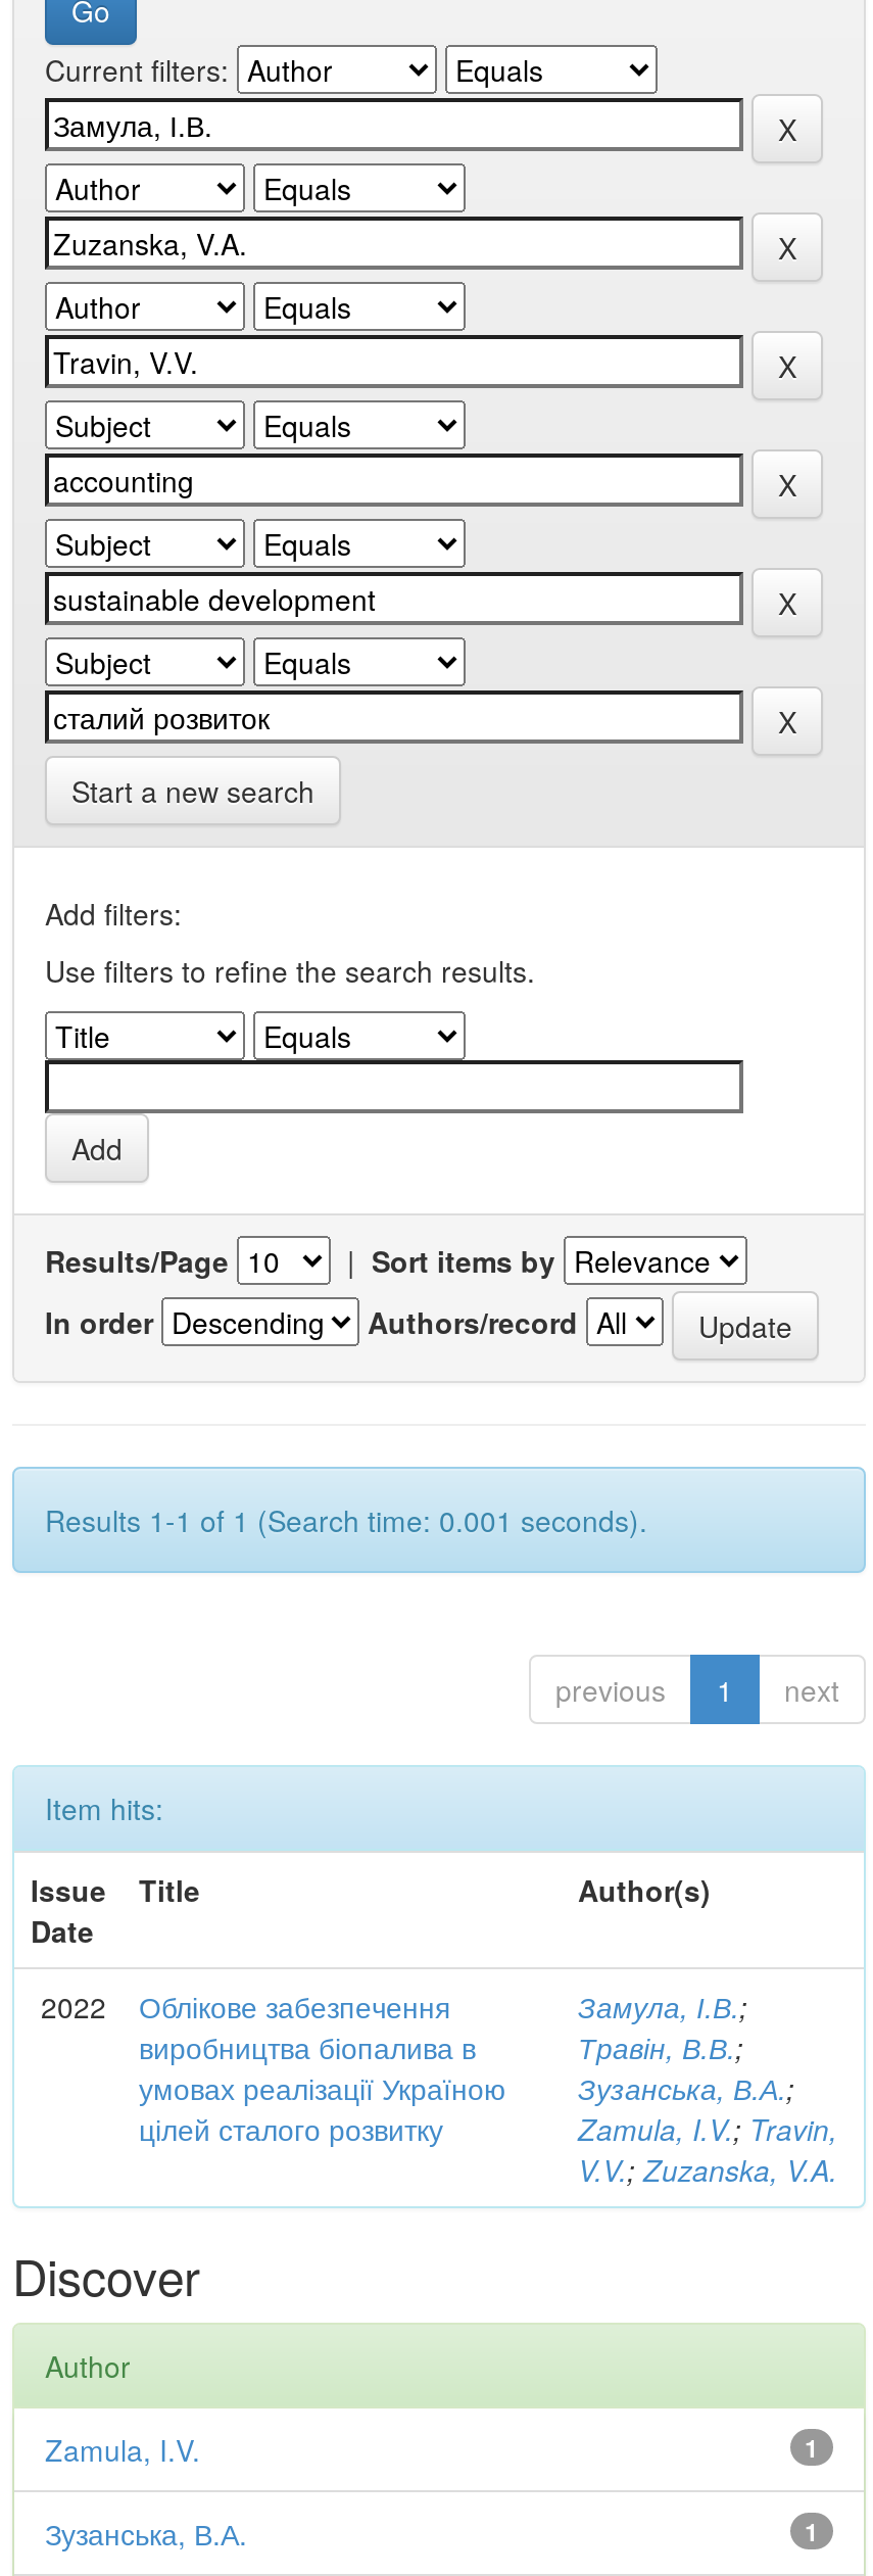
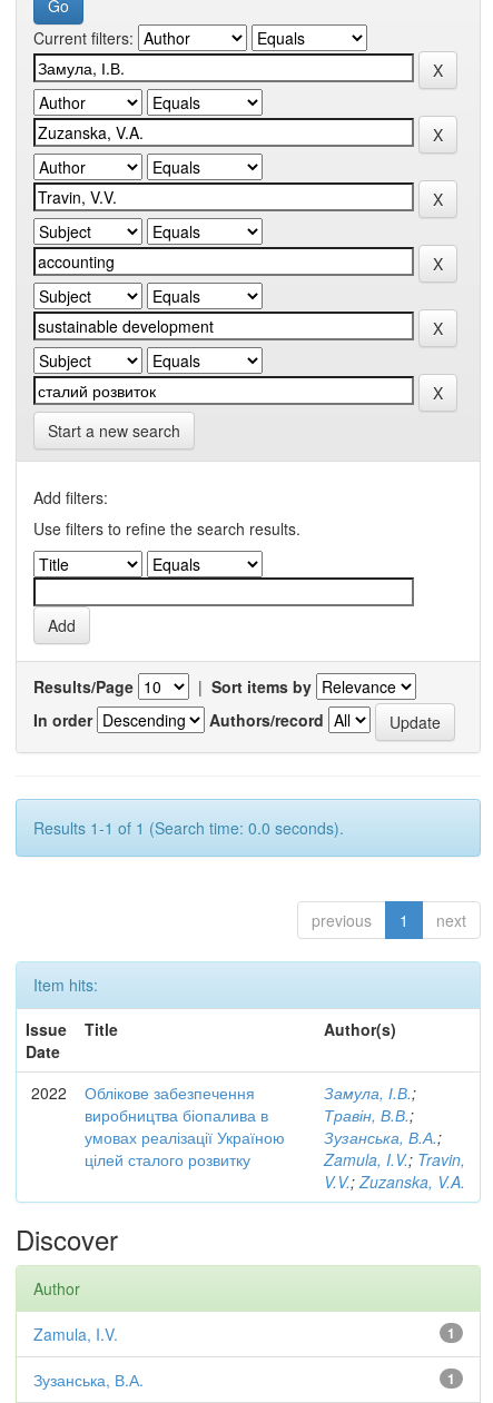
- Results 1-1 of 1 (Search time: 0.001 seconds).
+ Results 1-1 of 1 (Search time: 0.0 seconds).
